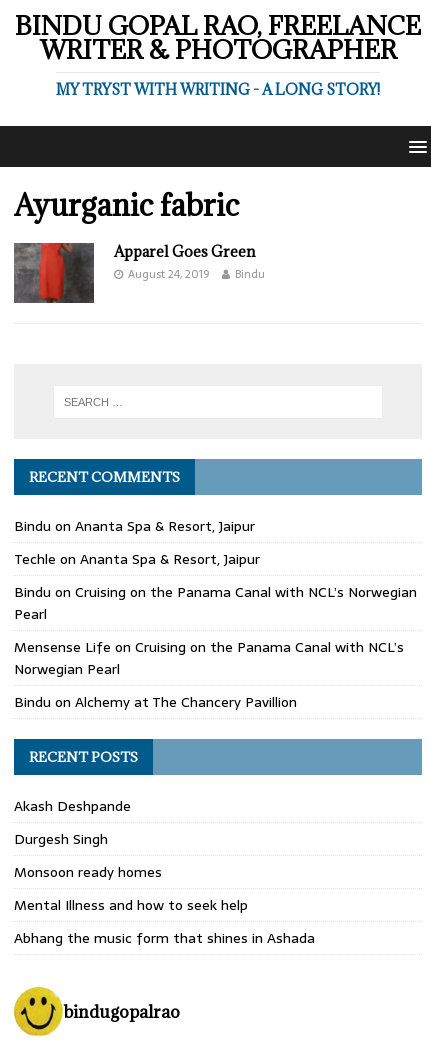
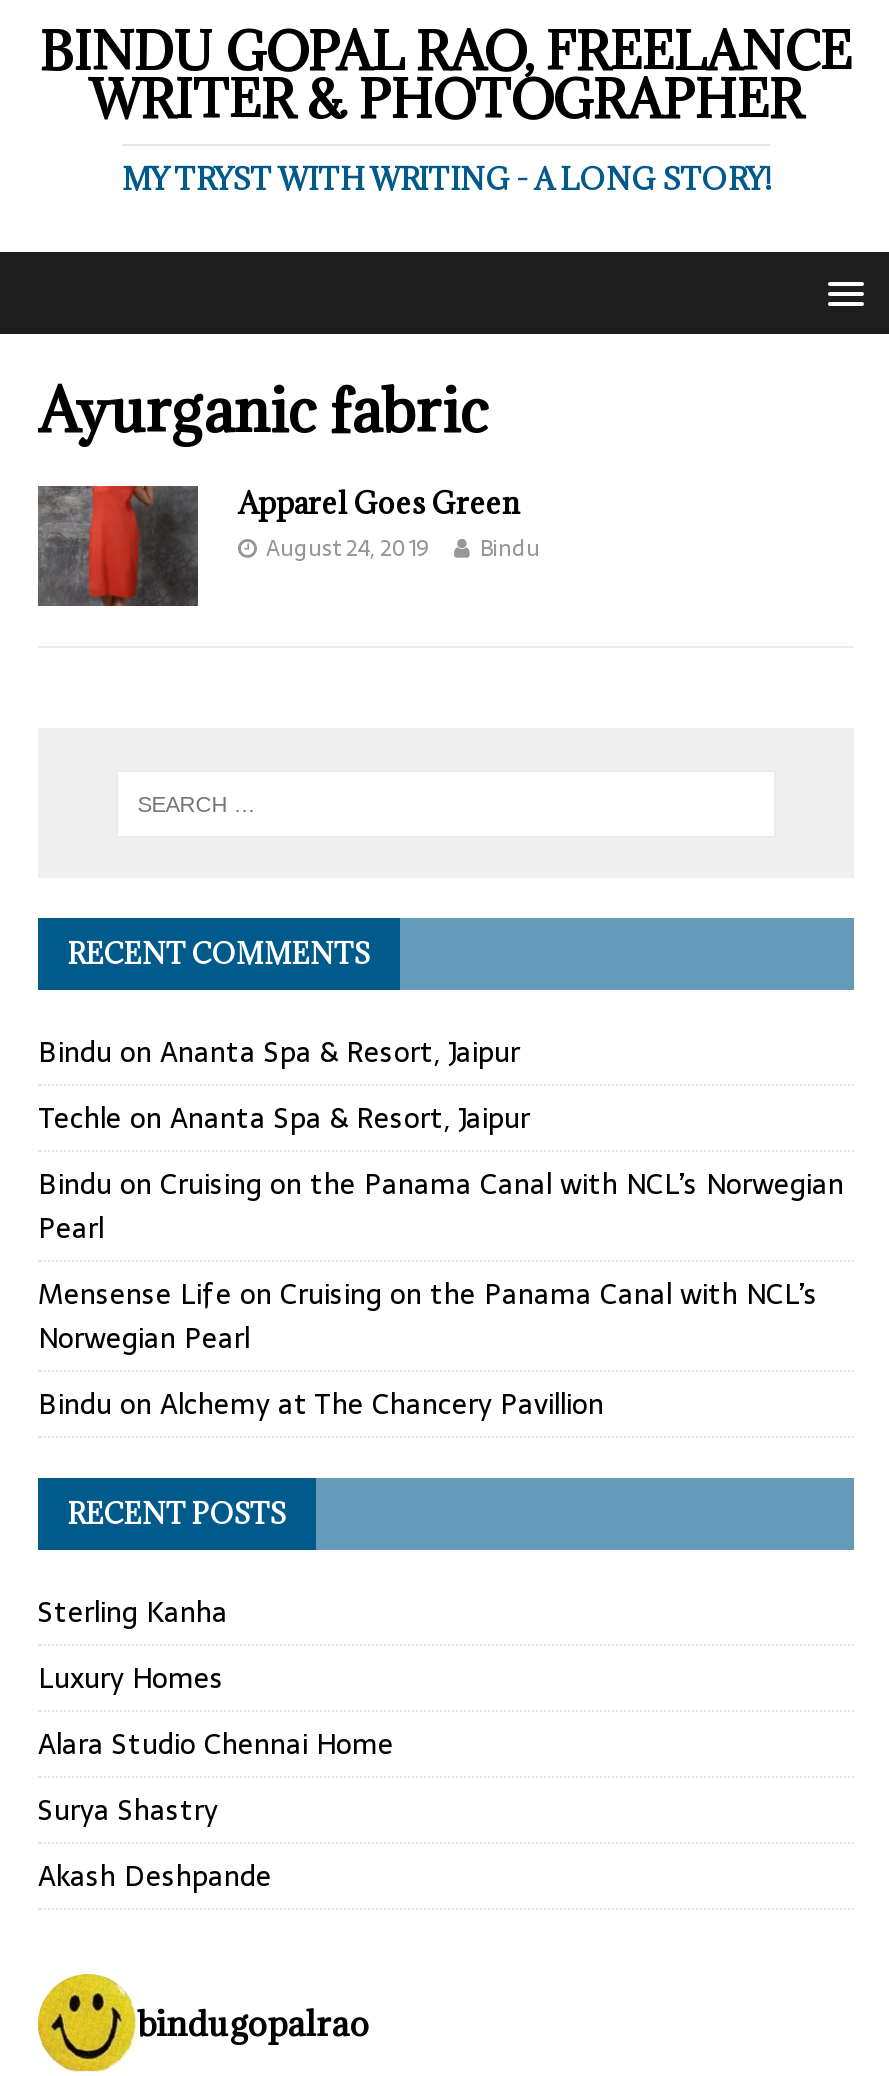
+ Sterling Kanha
+ Luxury Homes
+ Alara Studio Chennai Home
+ Surya Shastry

moved down: Akash Deshpande

- Durgesh Singh
- Monsoon ready homes
- Mental Illness and how to seek help
- Abhang the music form that shines in Ashada
